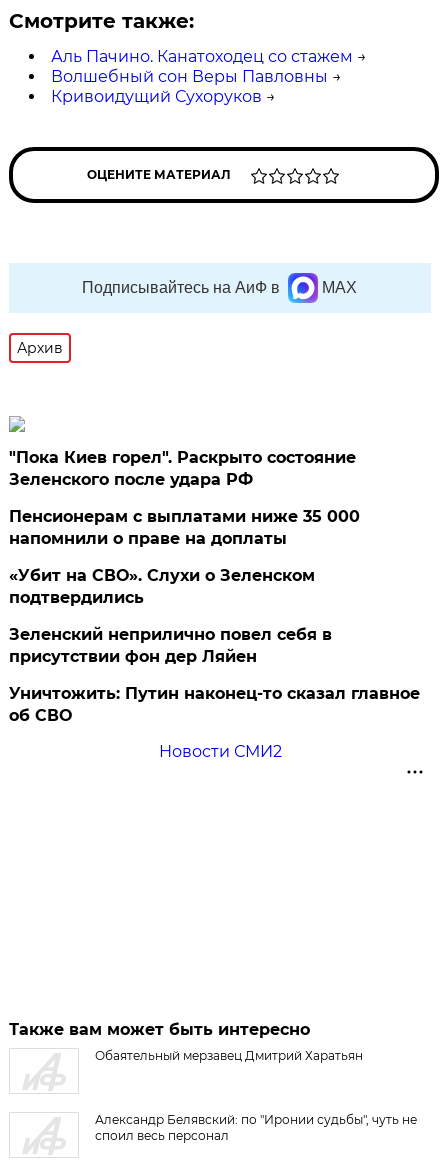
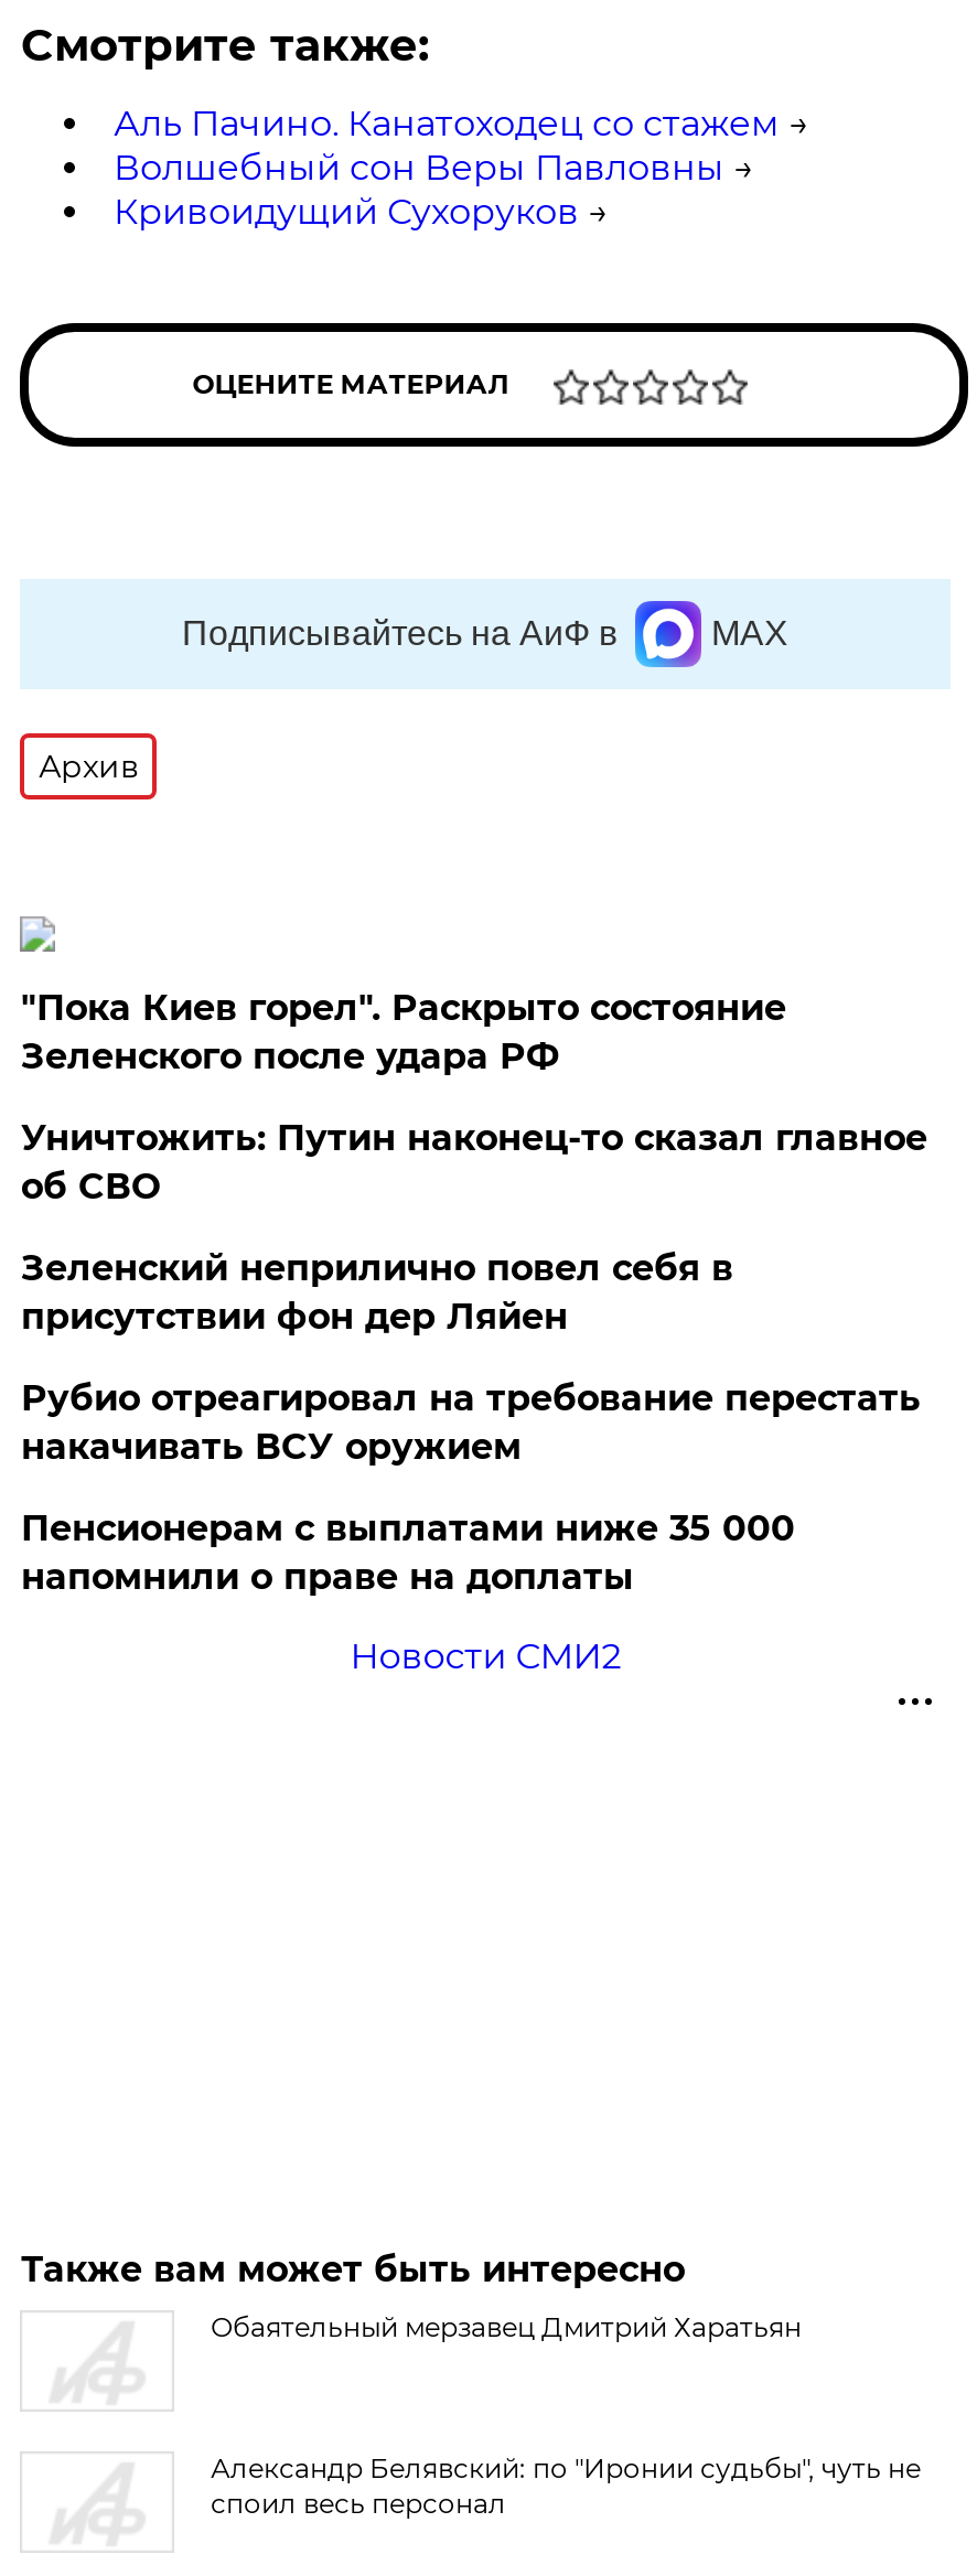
+ Рубио отреагировал на требование перестать
+ накачивать ВСУ оружием

moved down: Пенсионерам с выплатами ниже 35 000 | напомнили о праве на доплаты

- «Убит на СВО». Слухи о Зеленском
- подтвердились

moved up: Зеленский неприлично повел cебя в | присутствии фон дер Ляйен | Уничтожить: Путин наконец-то сказал главное | об СВО
